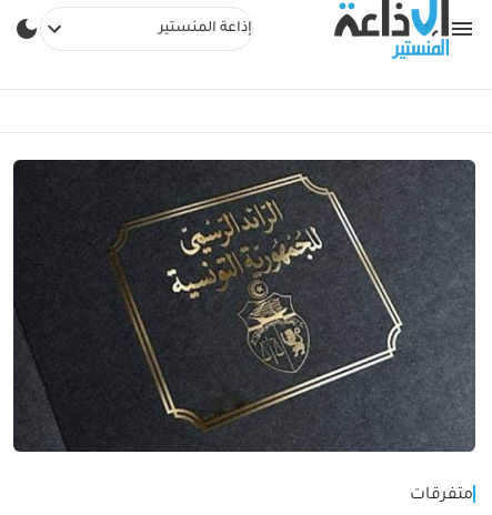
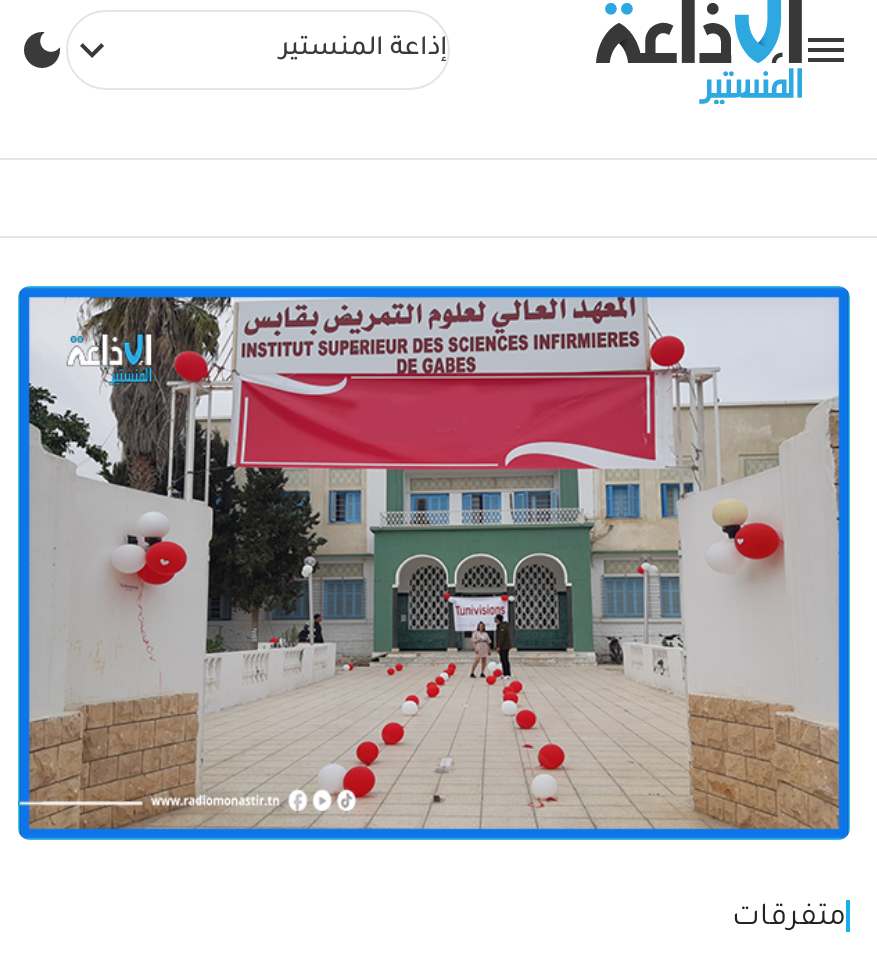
- [image]
+ [image]
